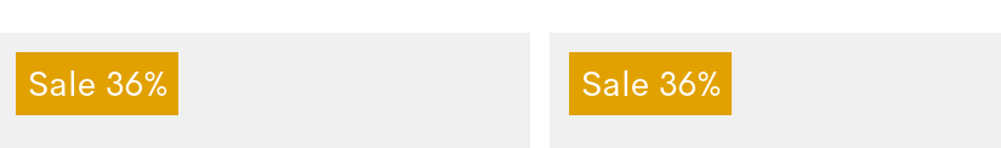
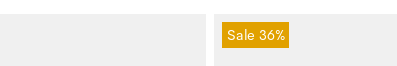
- Sale 36%
